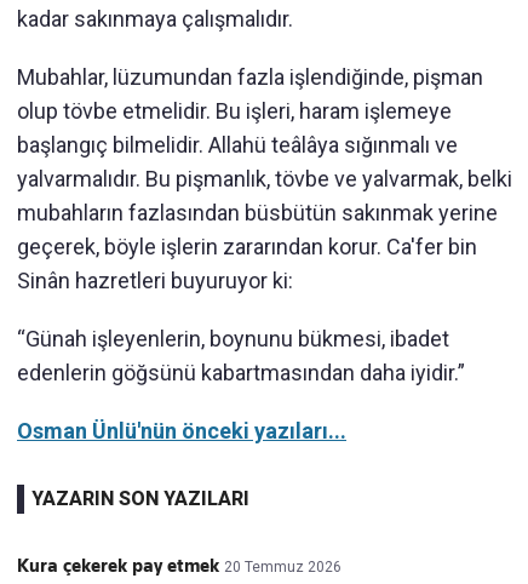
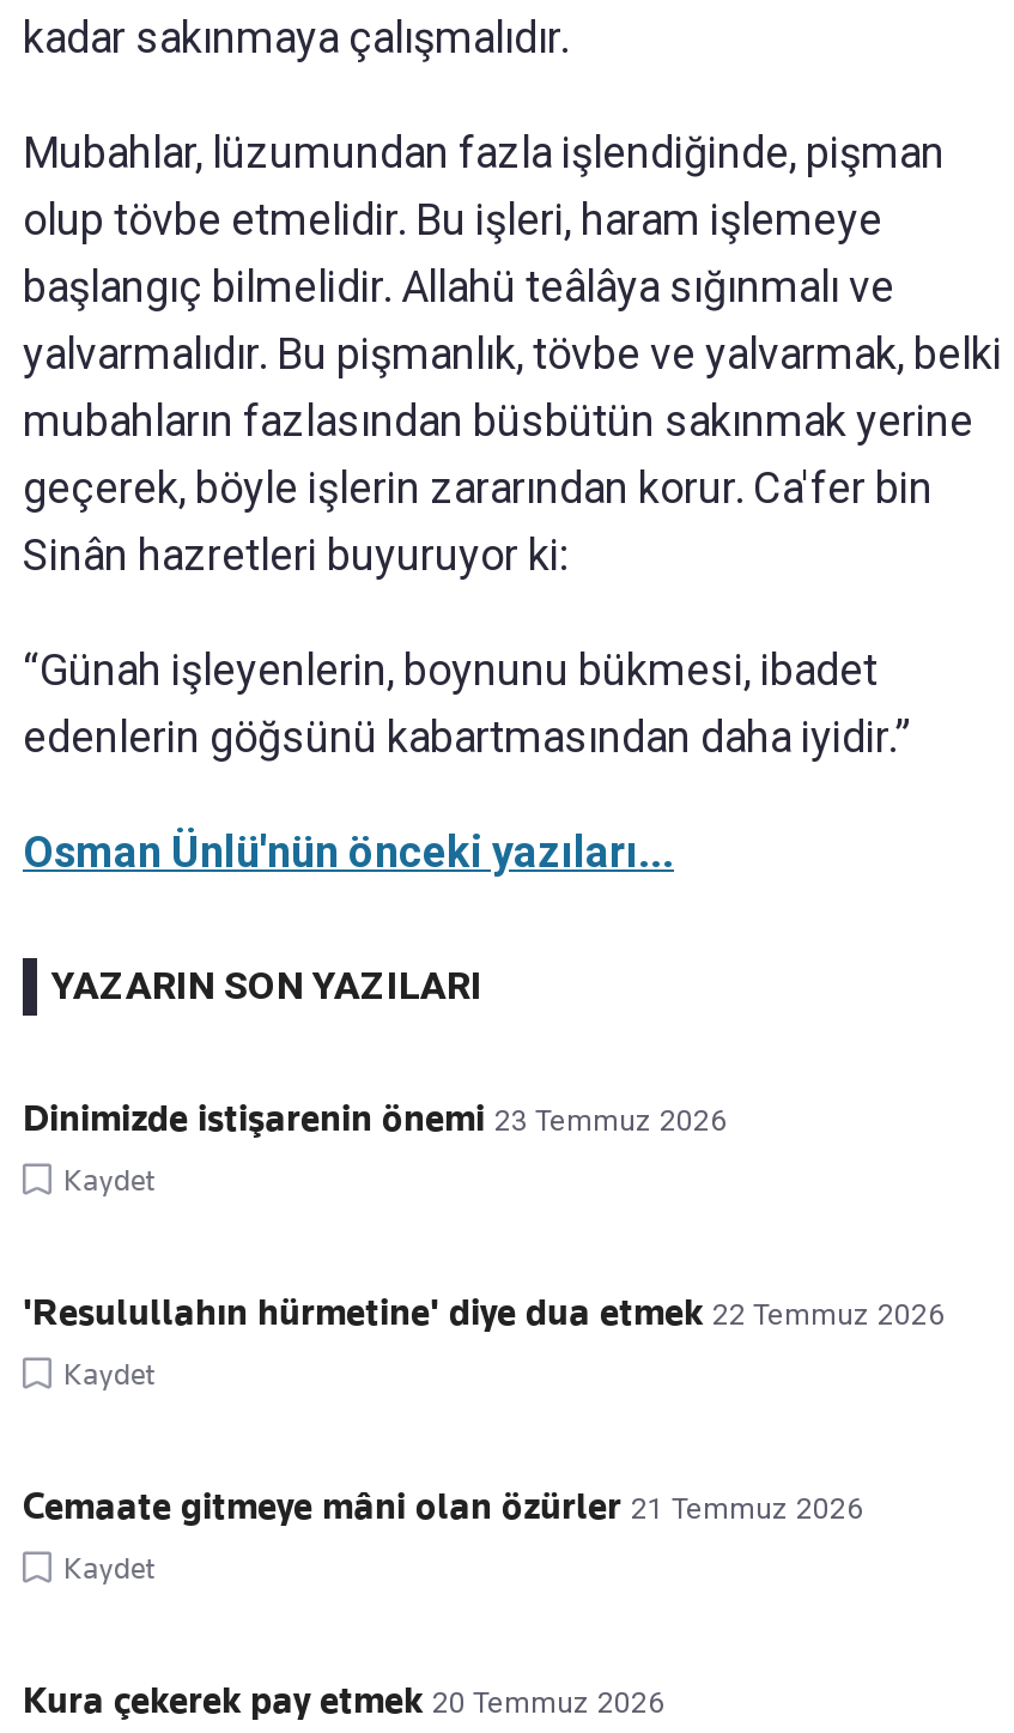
+ Dinimizde istişarenin önemi 23 Temmuz 2026
+ Kaydet
+ 'Resulullahın hürmetine' diye dua etmek 22 Temmuz 2026
+ Kaydet
+ Cemaate gitmeye mâni olan özürler 21 Temmuz 2026
+ Kaydet
